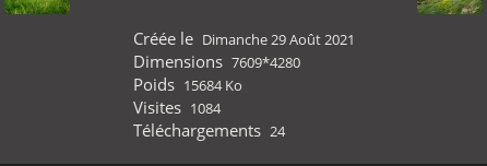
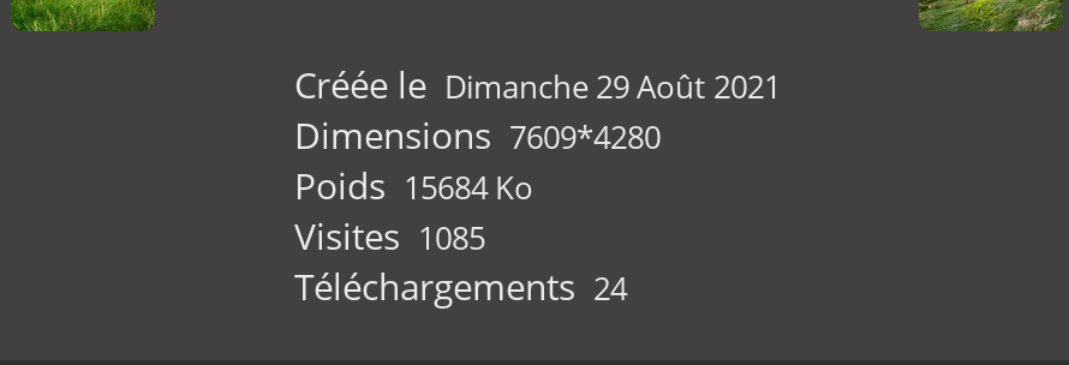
- Visites 1084
+ Visites 1085
